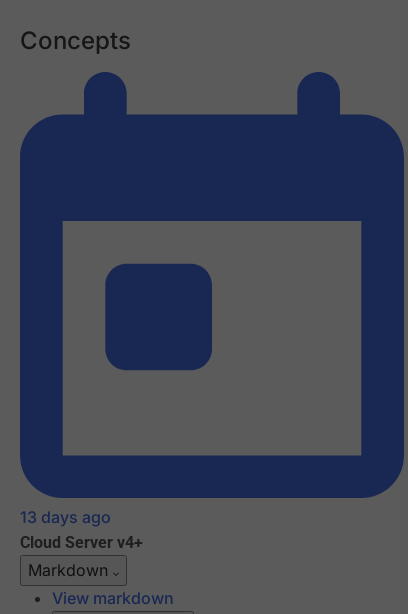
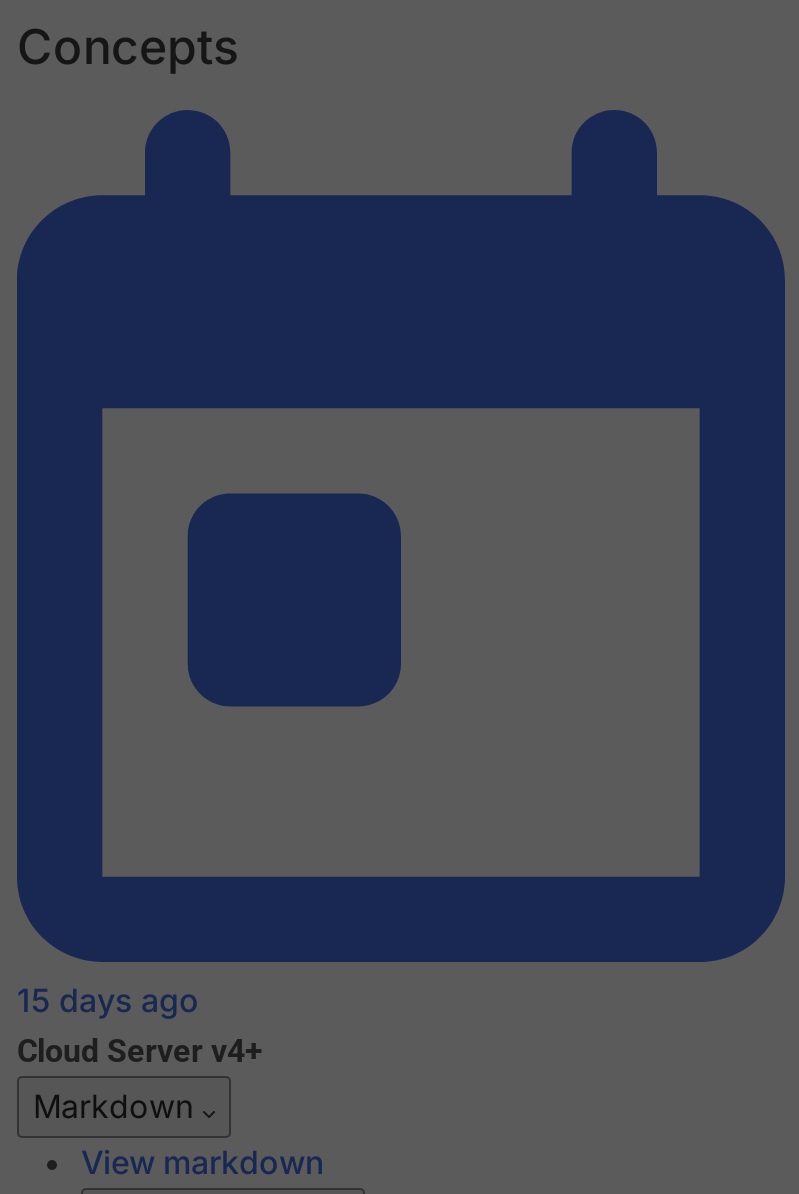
- 13 days ago
+ 15 days ago
